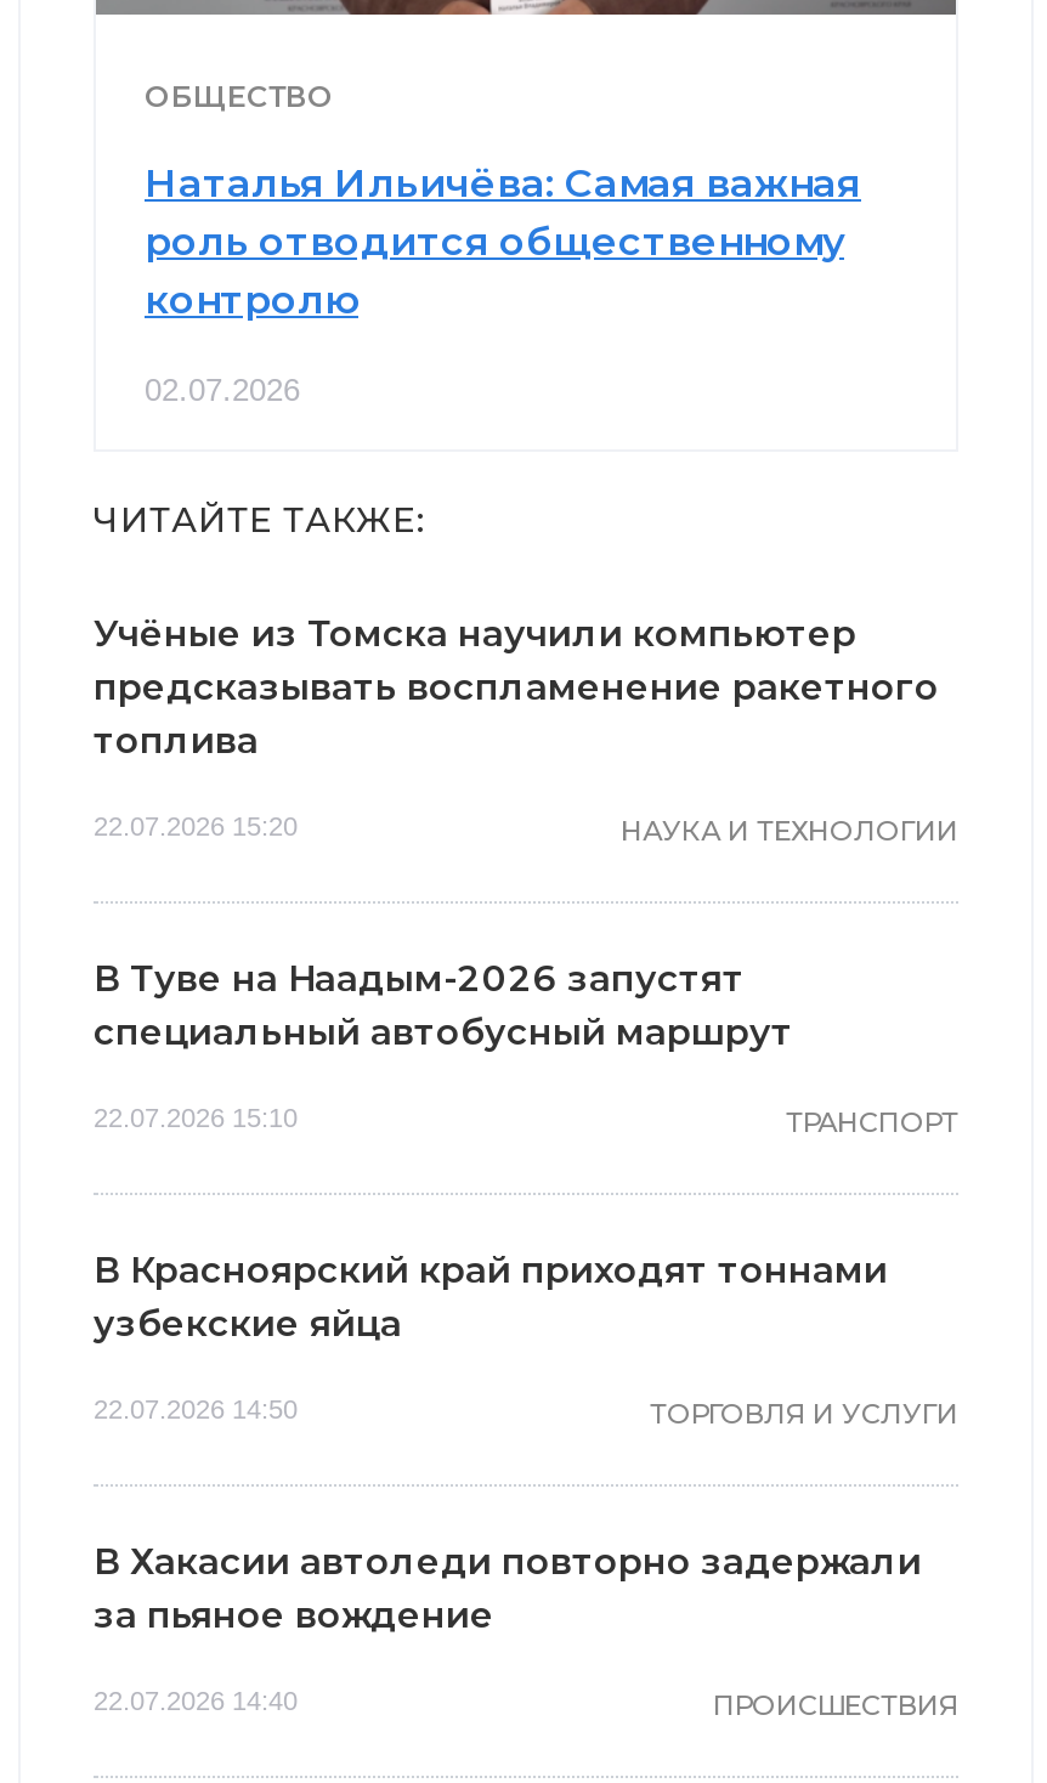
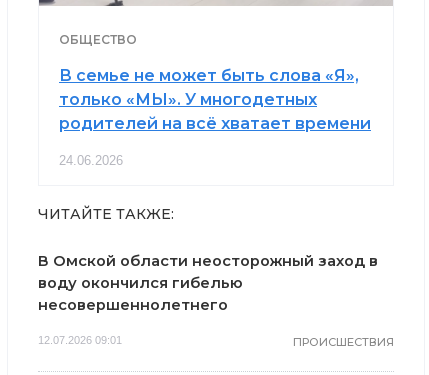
- Наталья Ильичёва: Самая важная
- роль отводится общественному
- контролю
+ В семье не может быть слова «Я»,
+ только «МЫ». У многодетных
+ родителей на всё хватает времени

- 02.07.2026
+ 24.06.2026

- Учёные из Томска научили компьютер
- предсказывать воспламенение ракетного
- топлива
- 22.07.2026 15:20
- НАУКА И ТЕХНОЛОГИИ
- В Туве на Наадым-2026 запустят
- специальный автобусный маршрут
- 22.07.2026 15:10
- ТРАНСПОРТ
- В Красноярский край приходят тоннами
- узбекские яйца
- 22.07.2026 14:50
- ТОРГОВЛЯ И УСЛУГИ
- В Хакасии автоледи повторно задержали
- за пьяное вождение
- 22.07.2026 14:40
+ В Омской области неосторожный заход в
+ воду окончился гибелью
+ несовершеннолетнего
+ 12.07.2026 09:01
